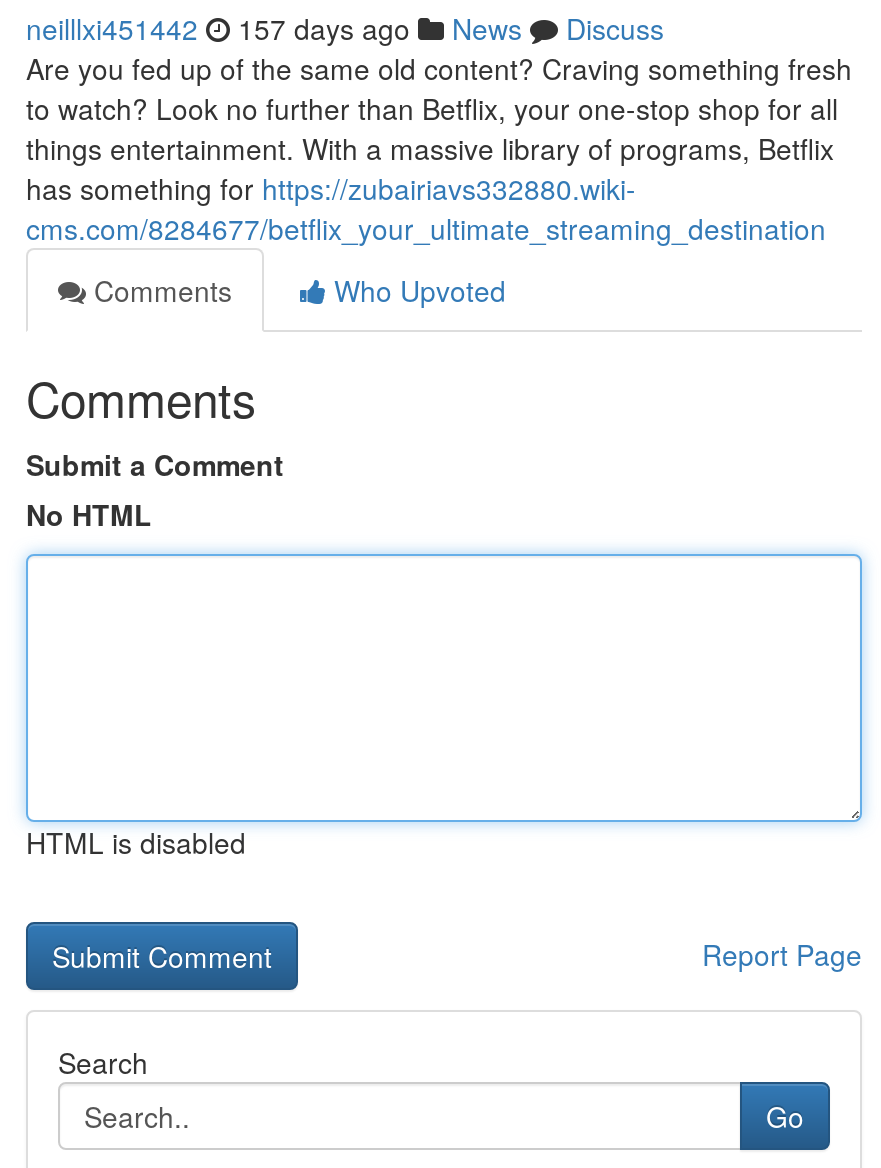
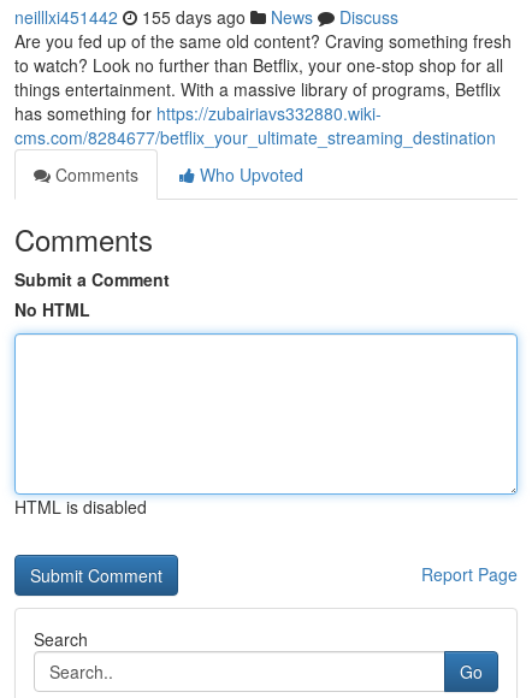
- neilllxi451442 157 days ago News Discuss
+ neilllxi451442 155 days ago News Discuss
